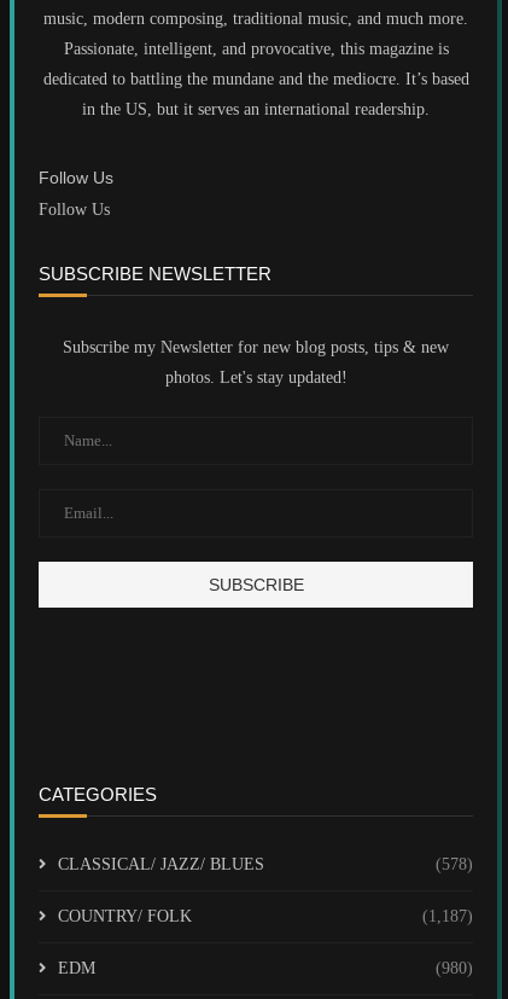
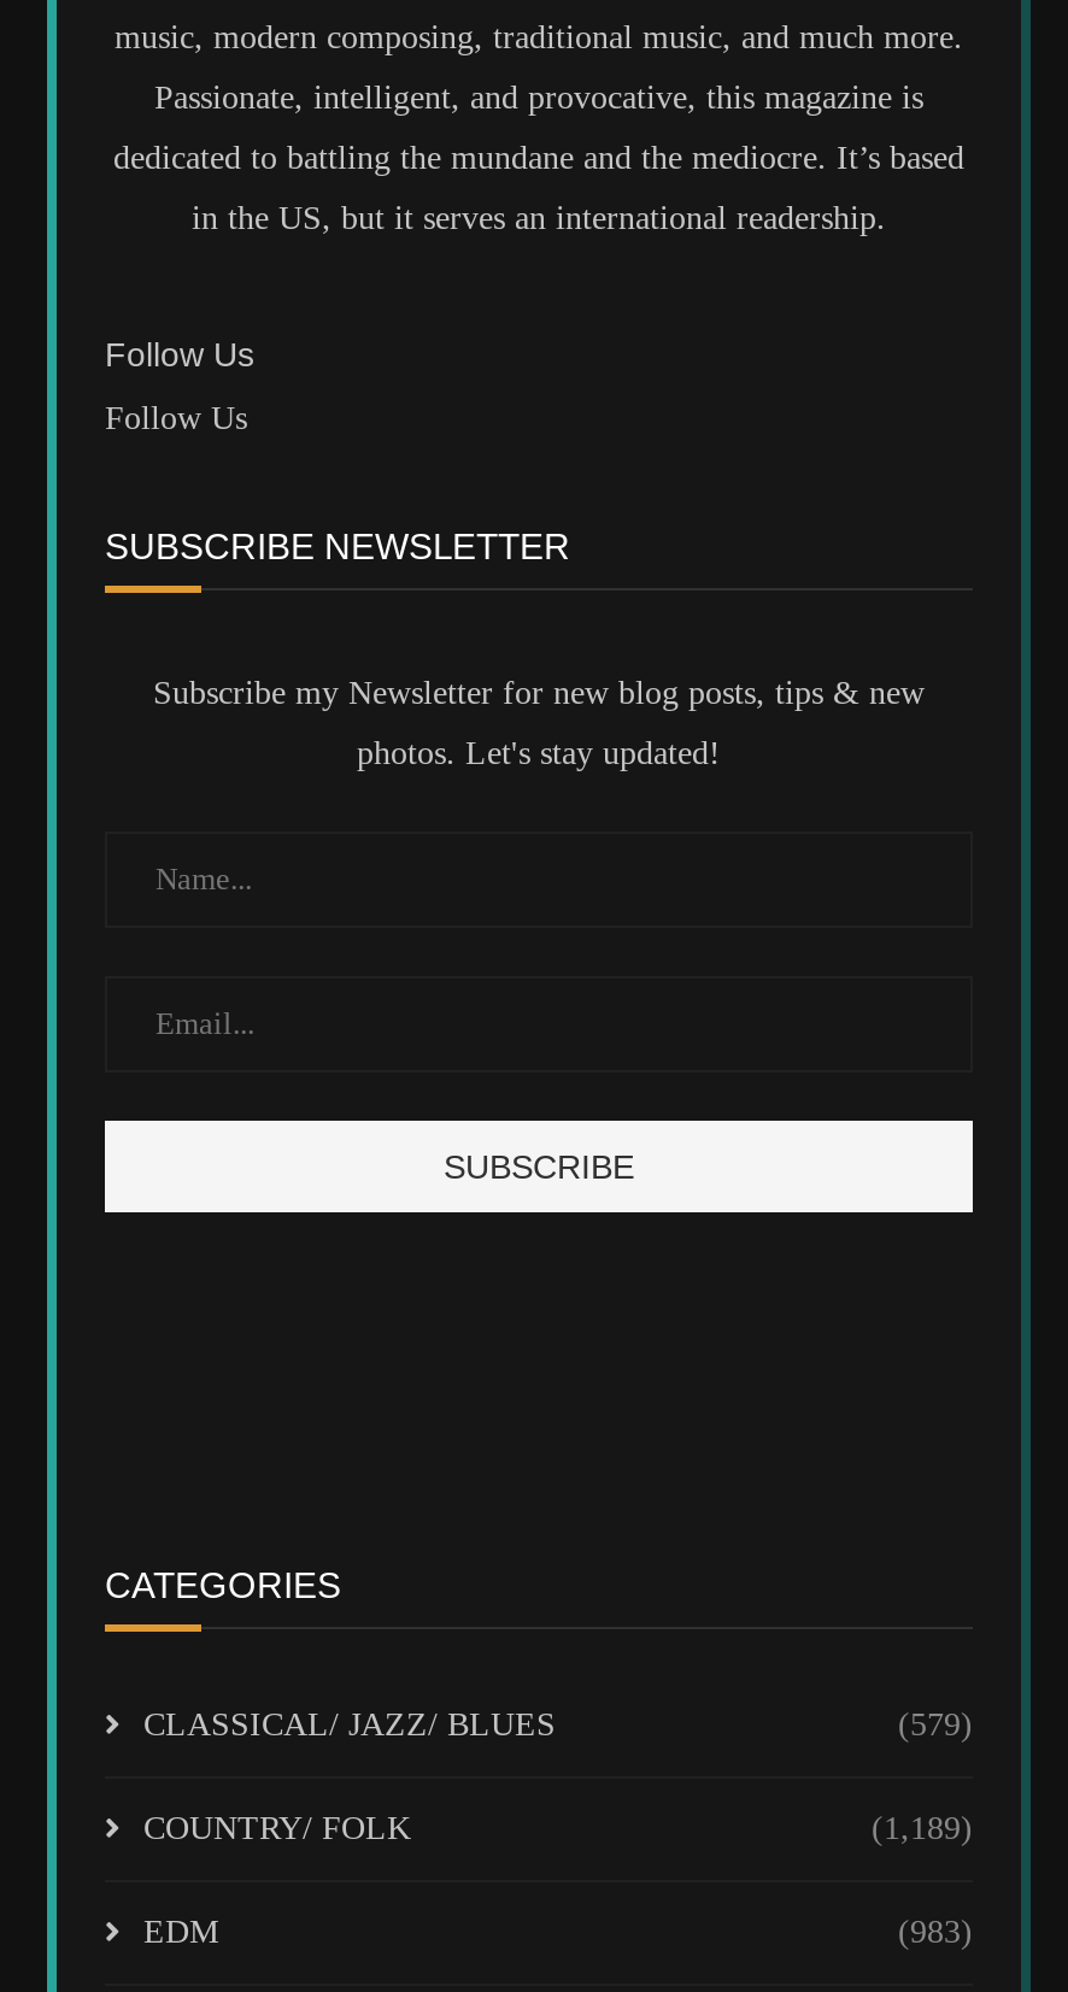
- (578)
+ (579)

- (1,187)
+ (1,189)

- (980)
+ (983)
